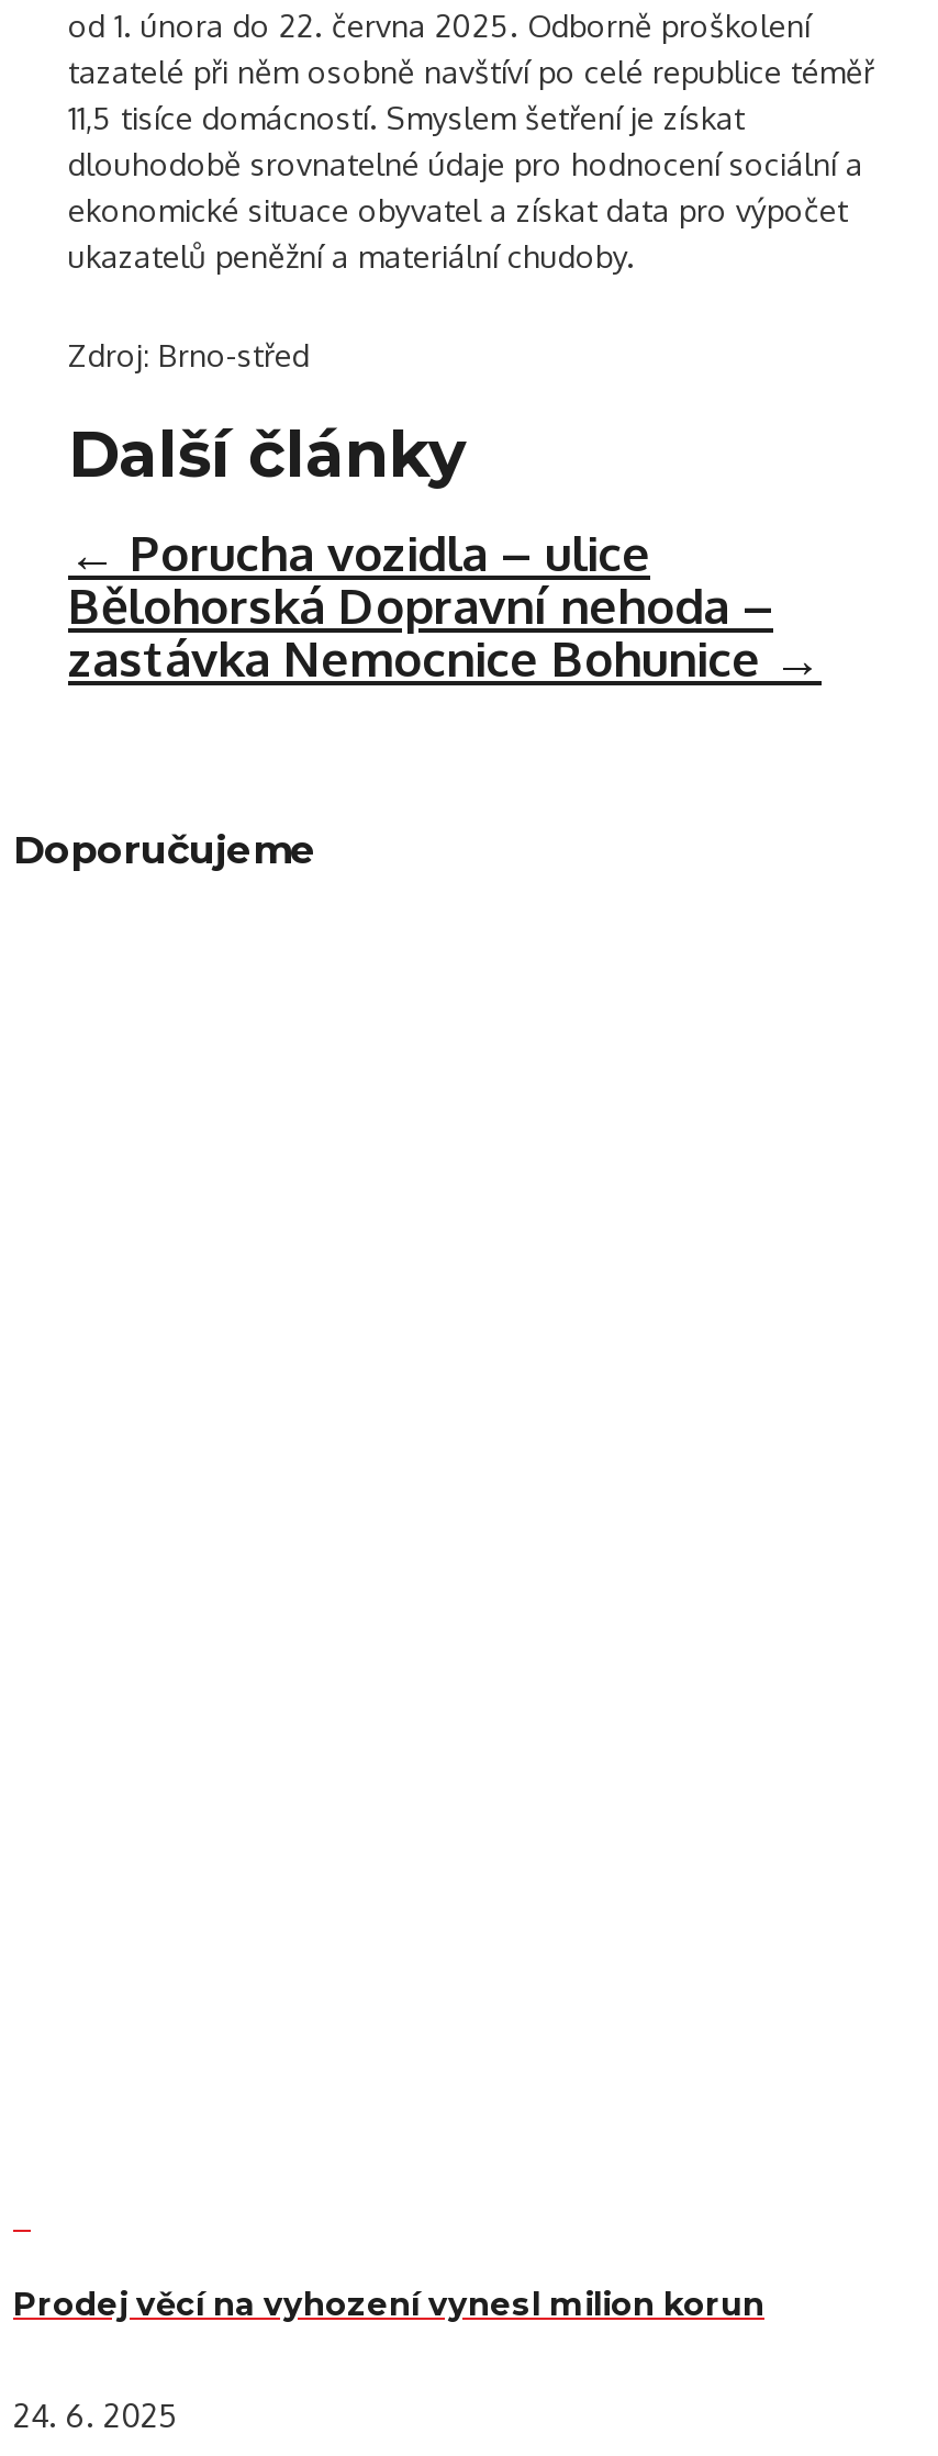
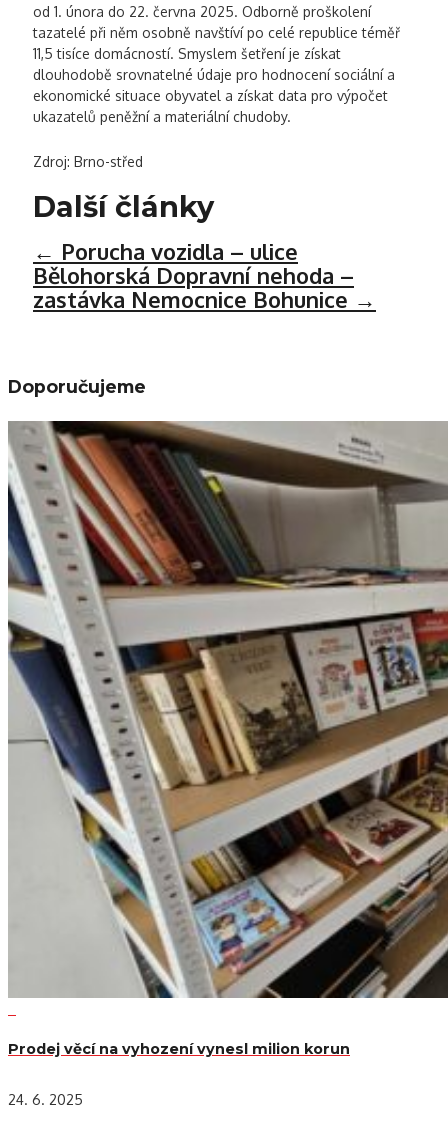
+ [image]
